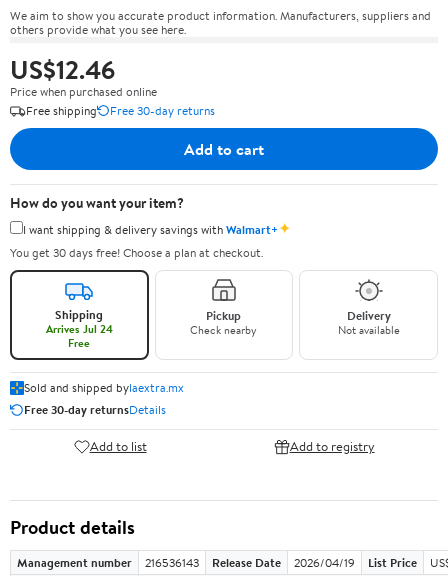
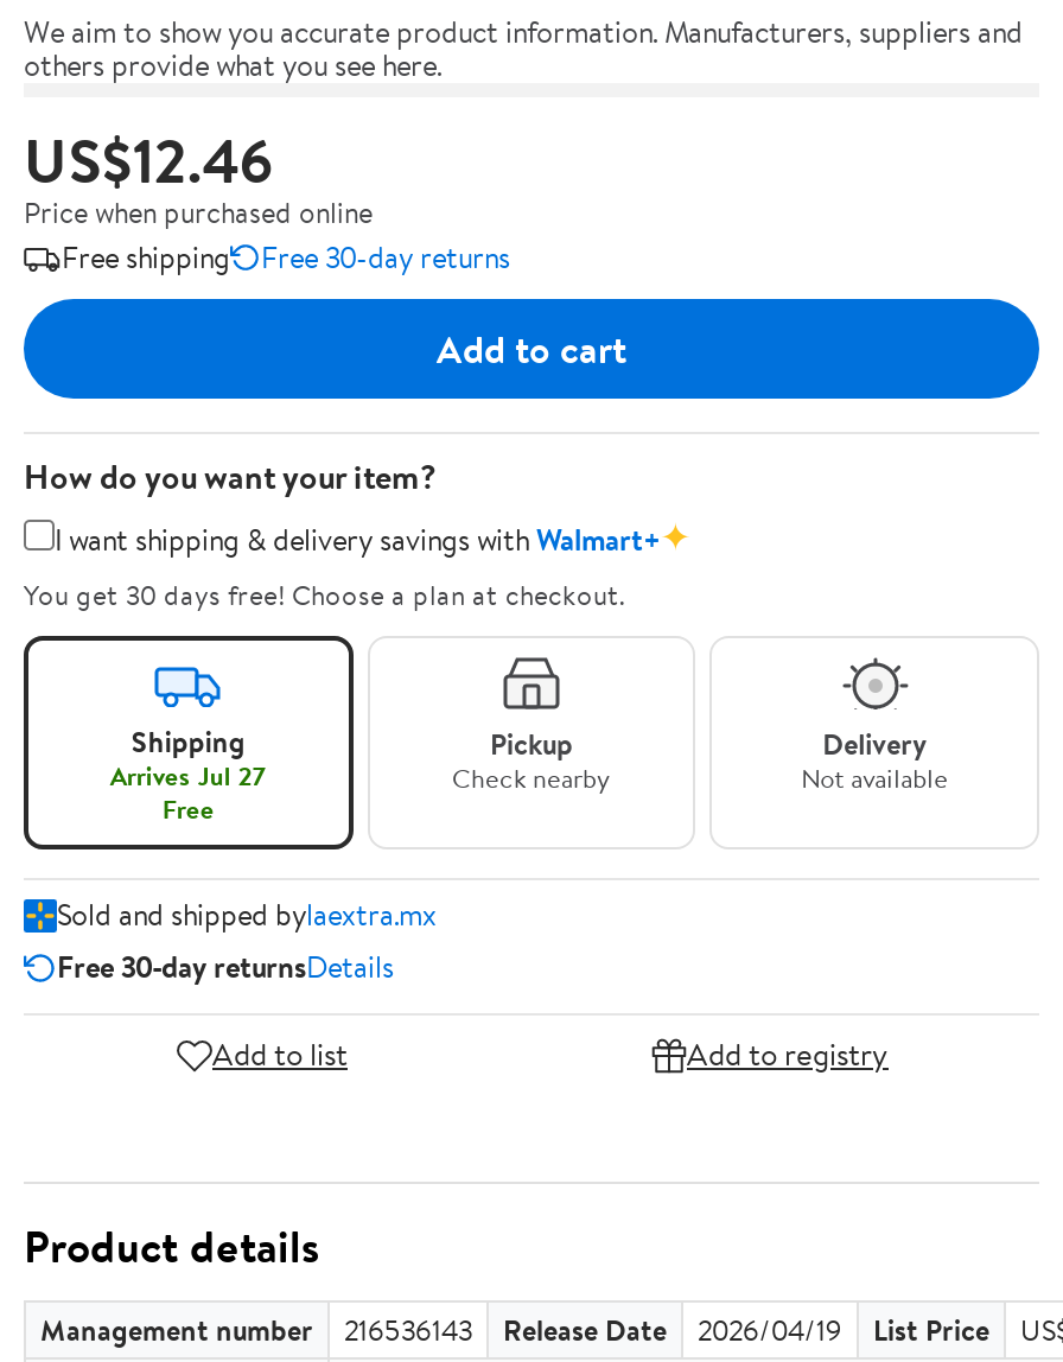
- Arrives Jul 24
+ Arrives Jul 27
